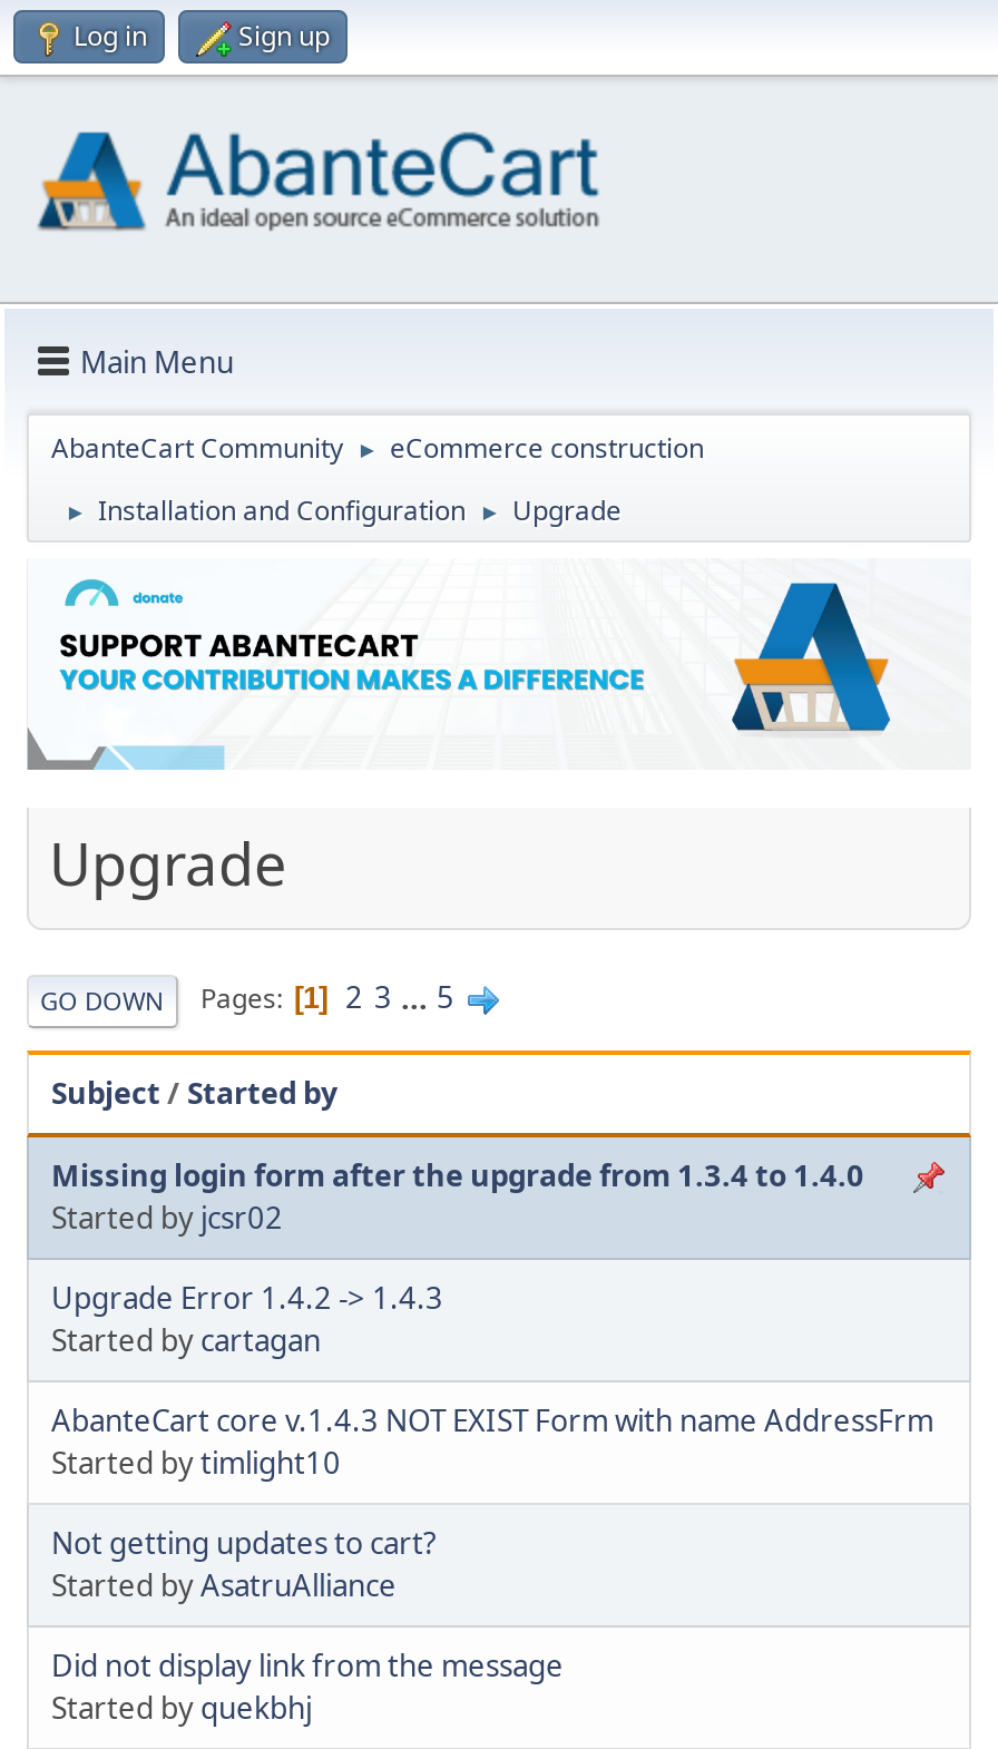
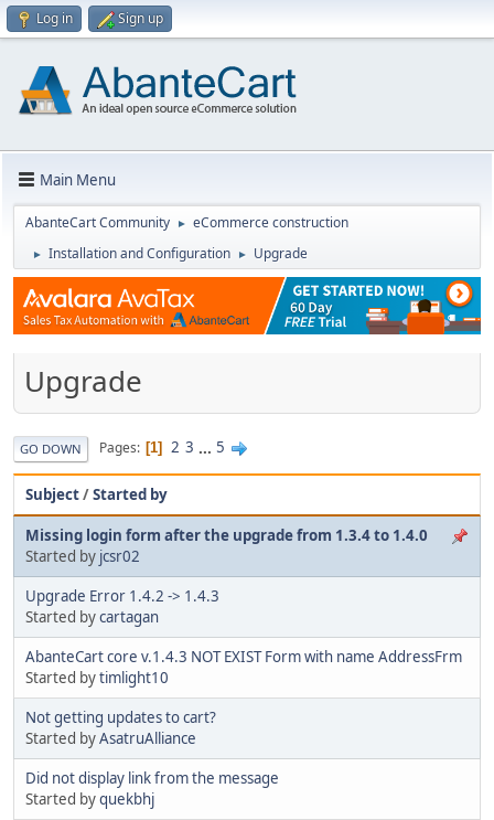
- [image]
+ [image]
